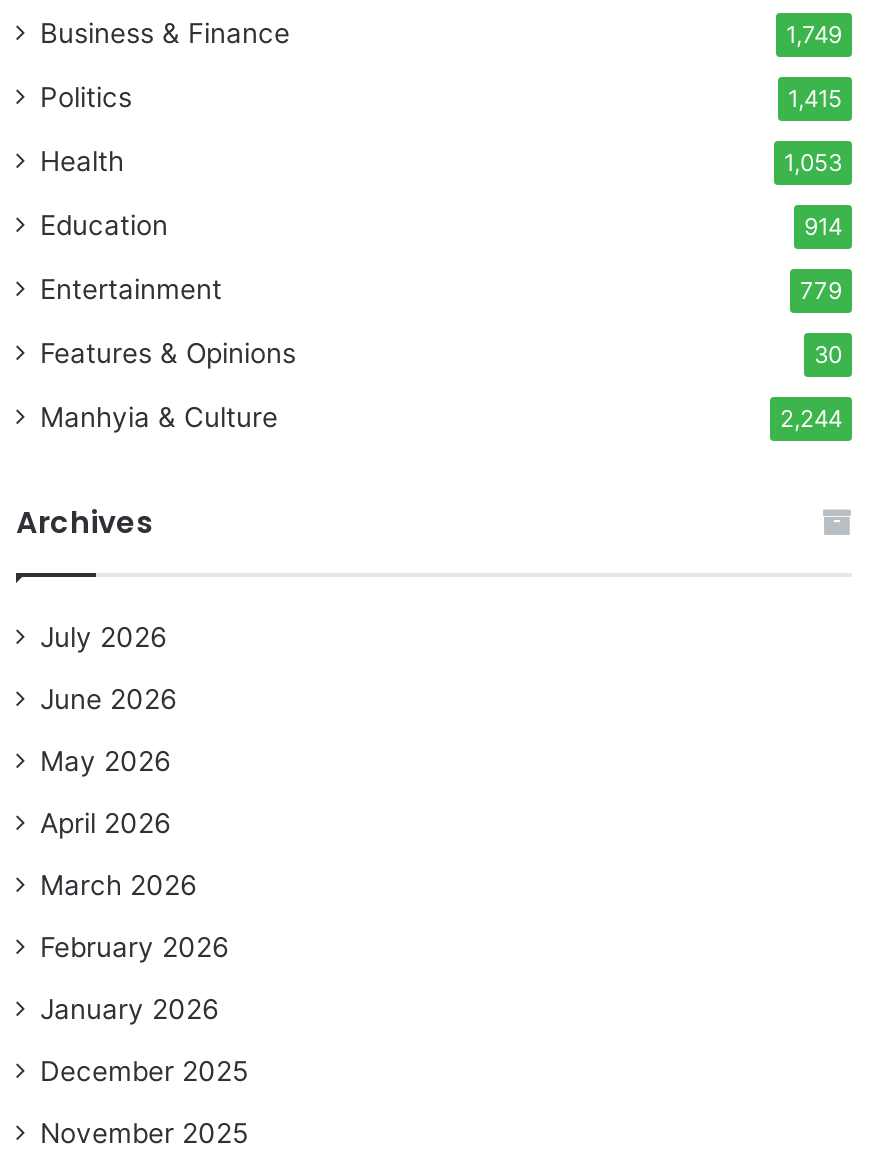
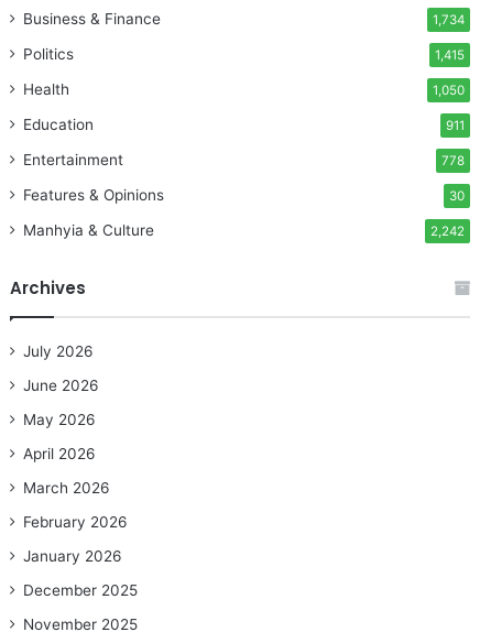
- 1,749
+ 1,734

- 1,053
+ 1,050

- 914
+ 911

- 779
+ 778

- 2,244
+ 2,242
